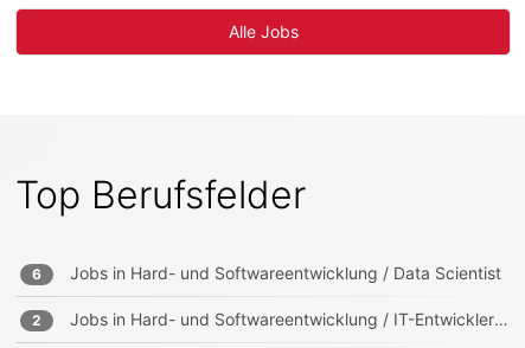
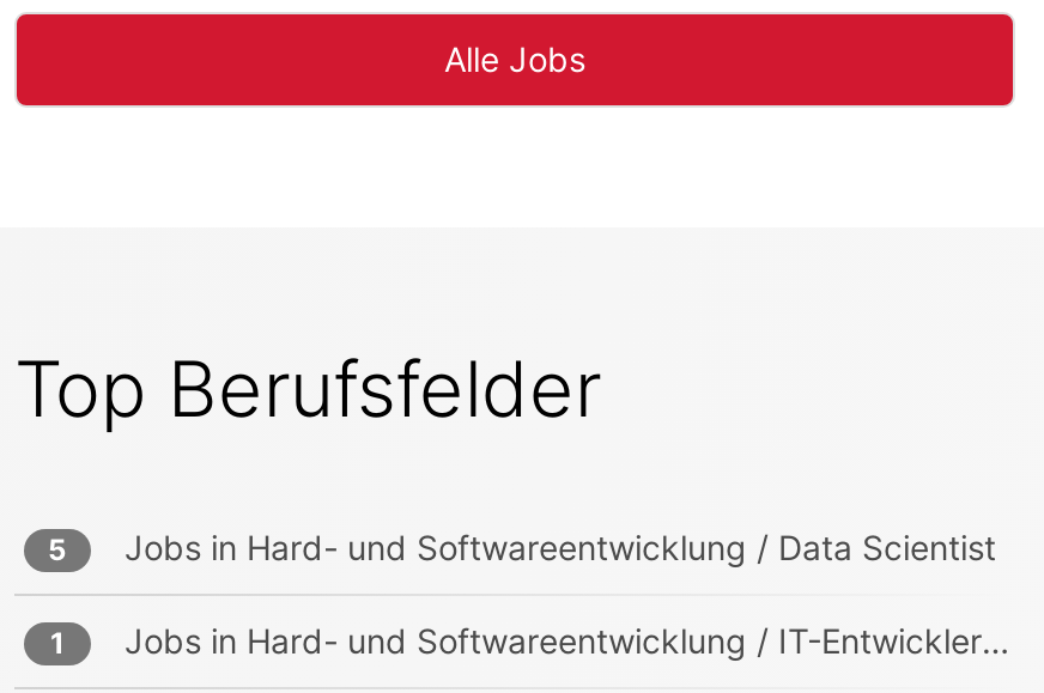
- 6 Jobs in Hard- und Softwareentwicklung / Data Scientist
+ 5 Jobs in Hard- und Softwareentwicklung / Data Scientist

- 2
+ 1
